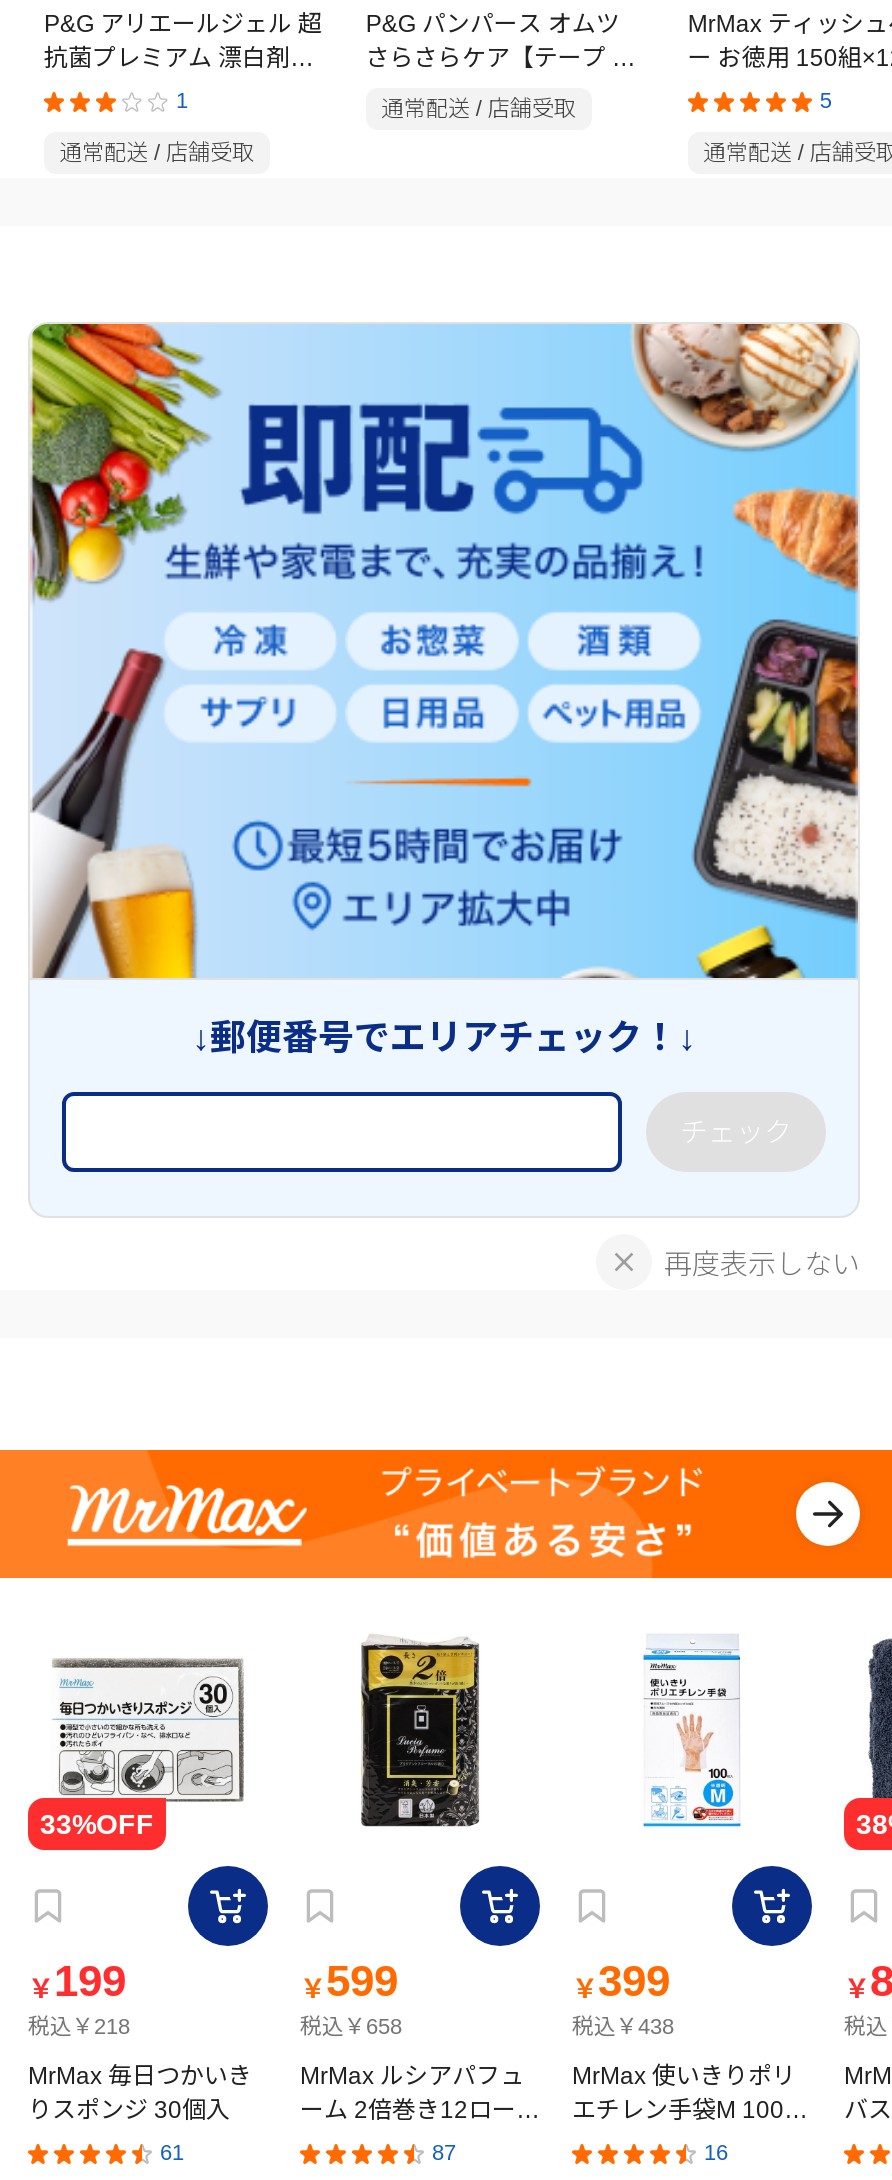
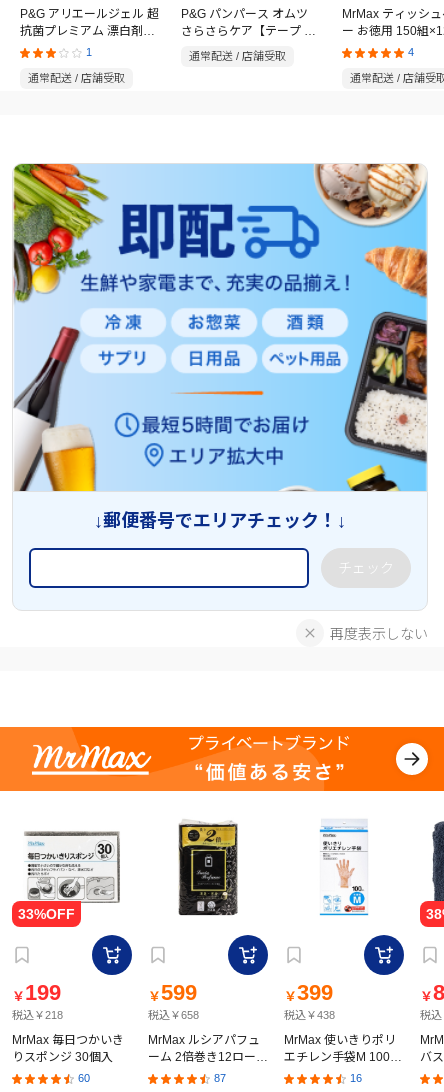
- 5
+ 4

- 61
+ 60
